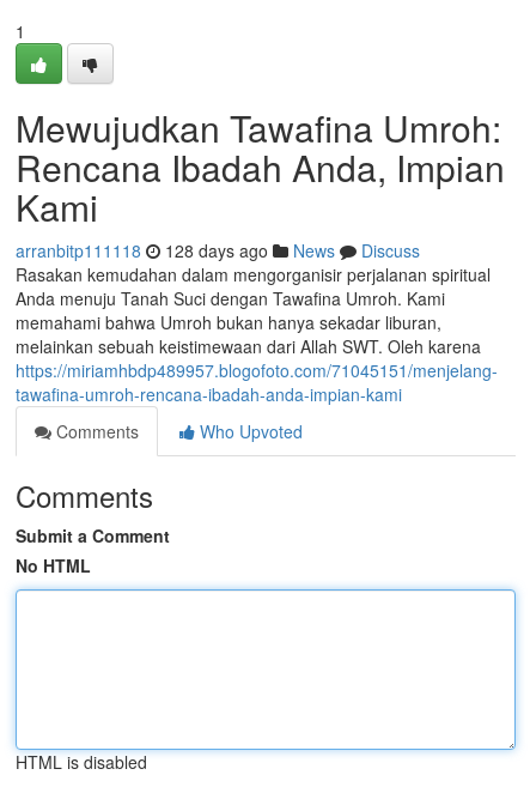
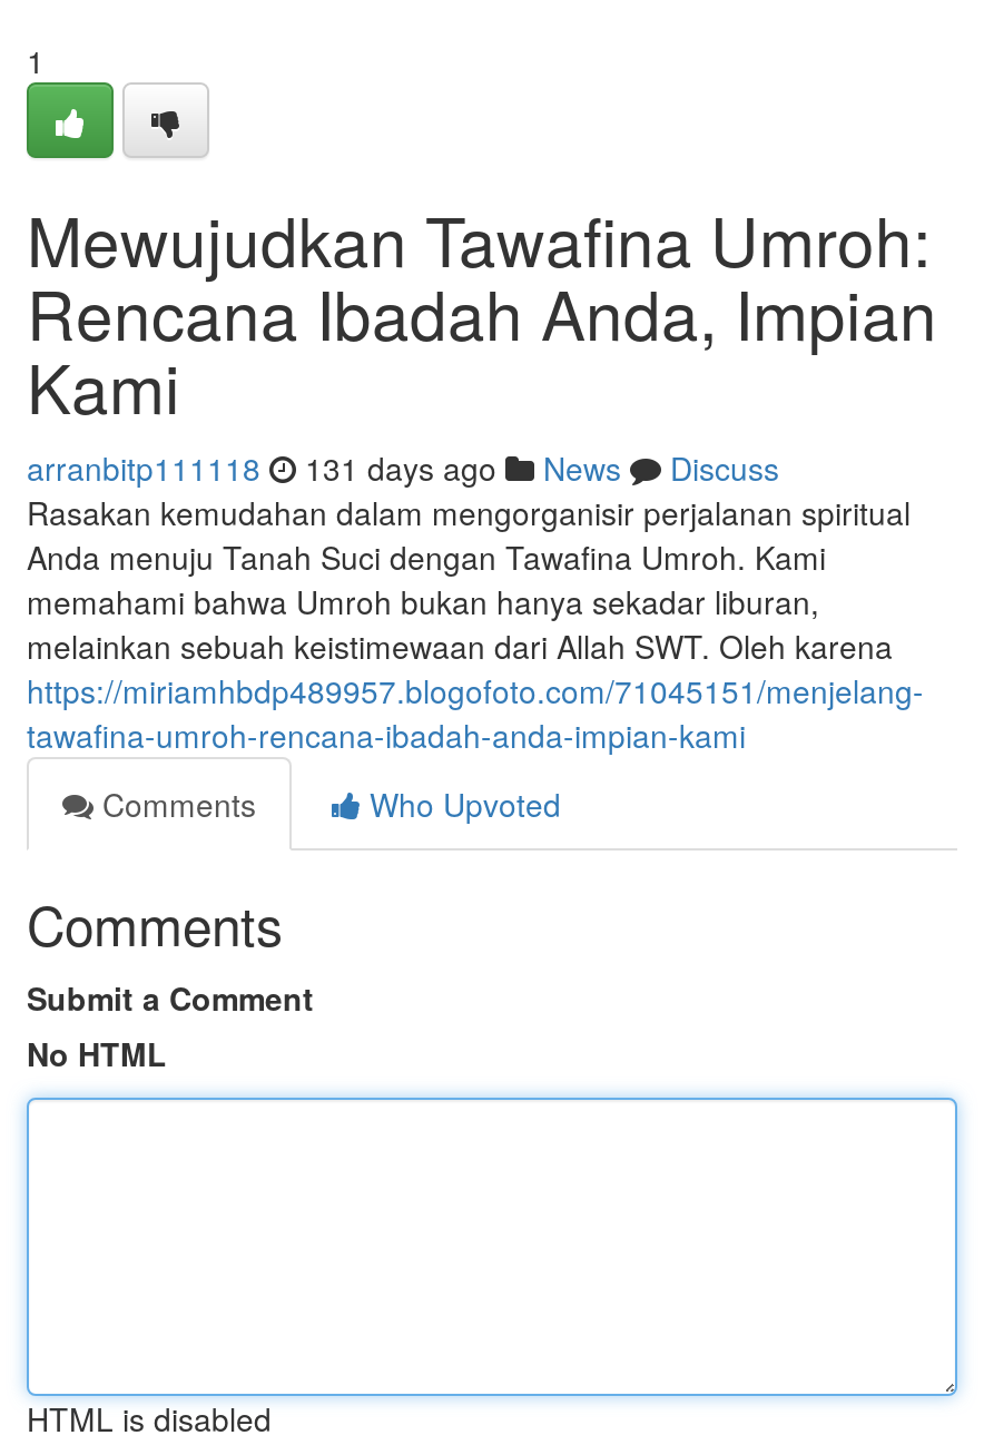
- arranbitp111118 128 days ago News Discuss
+ arranbitp111118 131 days ago News Discuss
